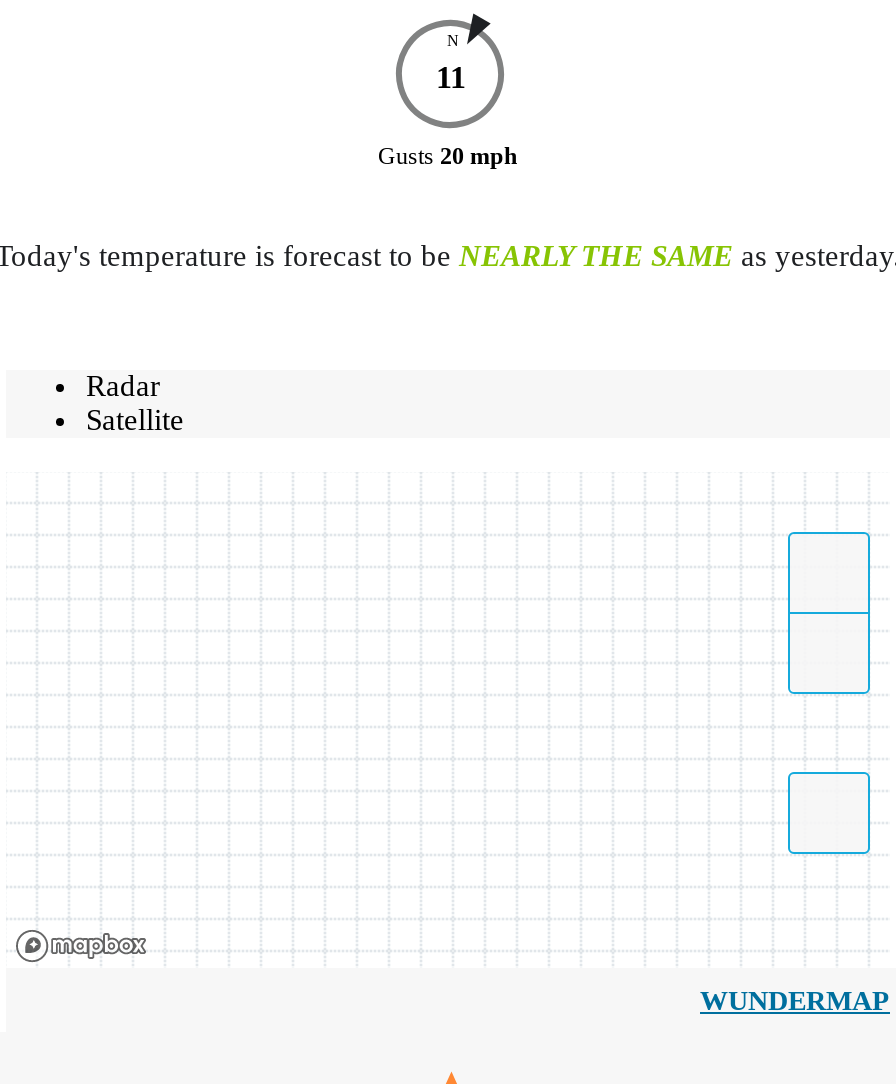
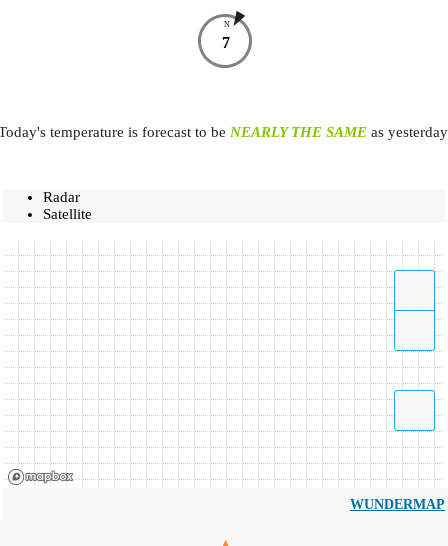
- 11
- Gusts 20 mph
+ 7
